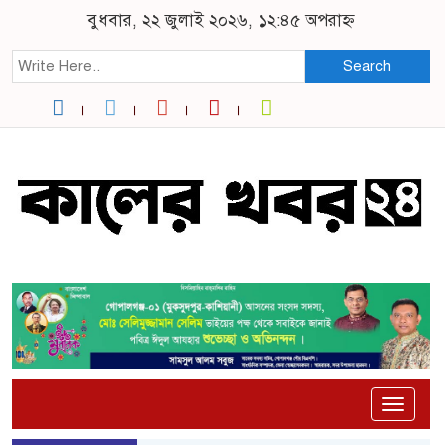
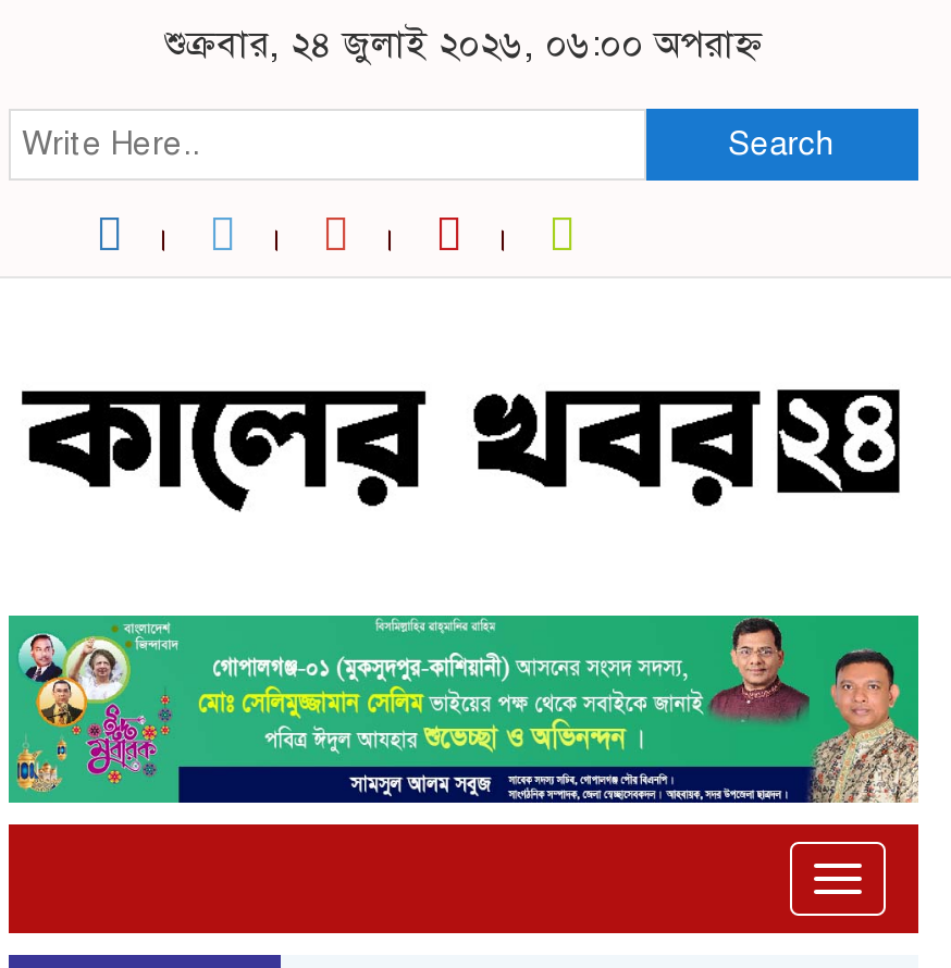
- বুধবার, ২২ জুলাই ২০২৬, ১২:৪৫ অপরাহ্ন
+ শুক্রবার, ২৪ জুলাই ২০২৬, ০৬:০০ অপরাহ্ন
